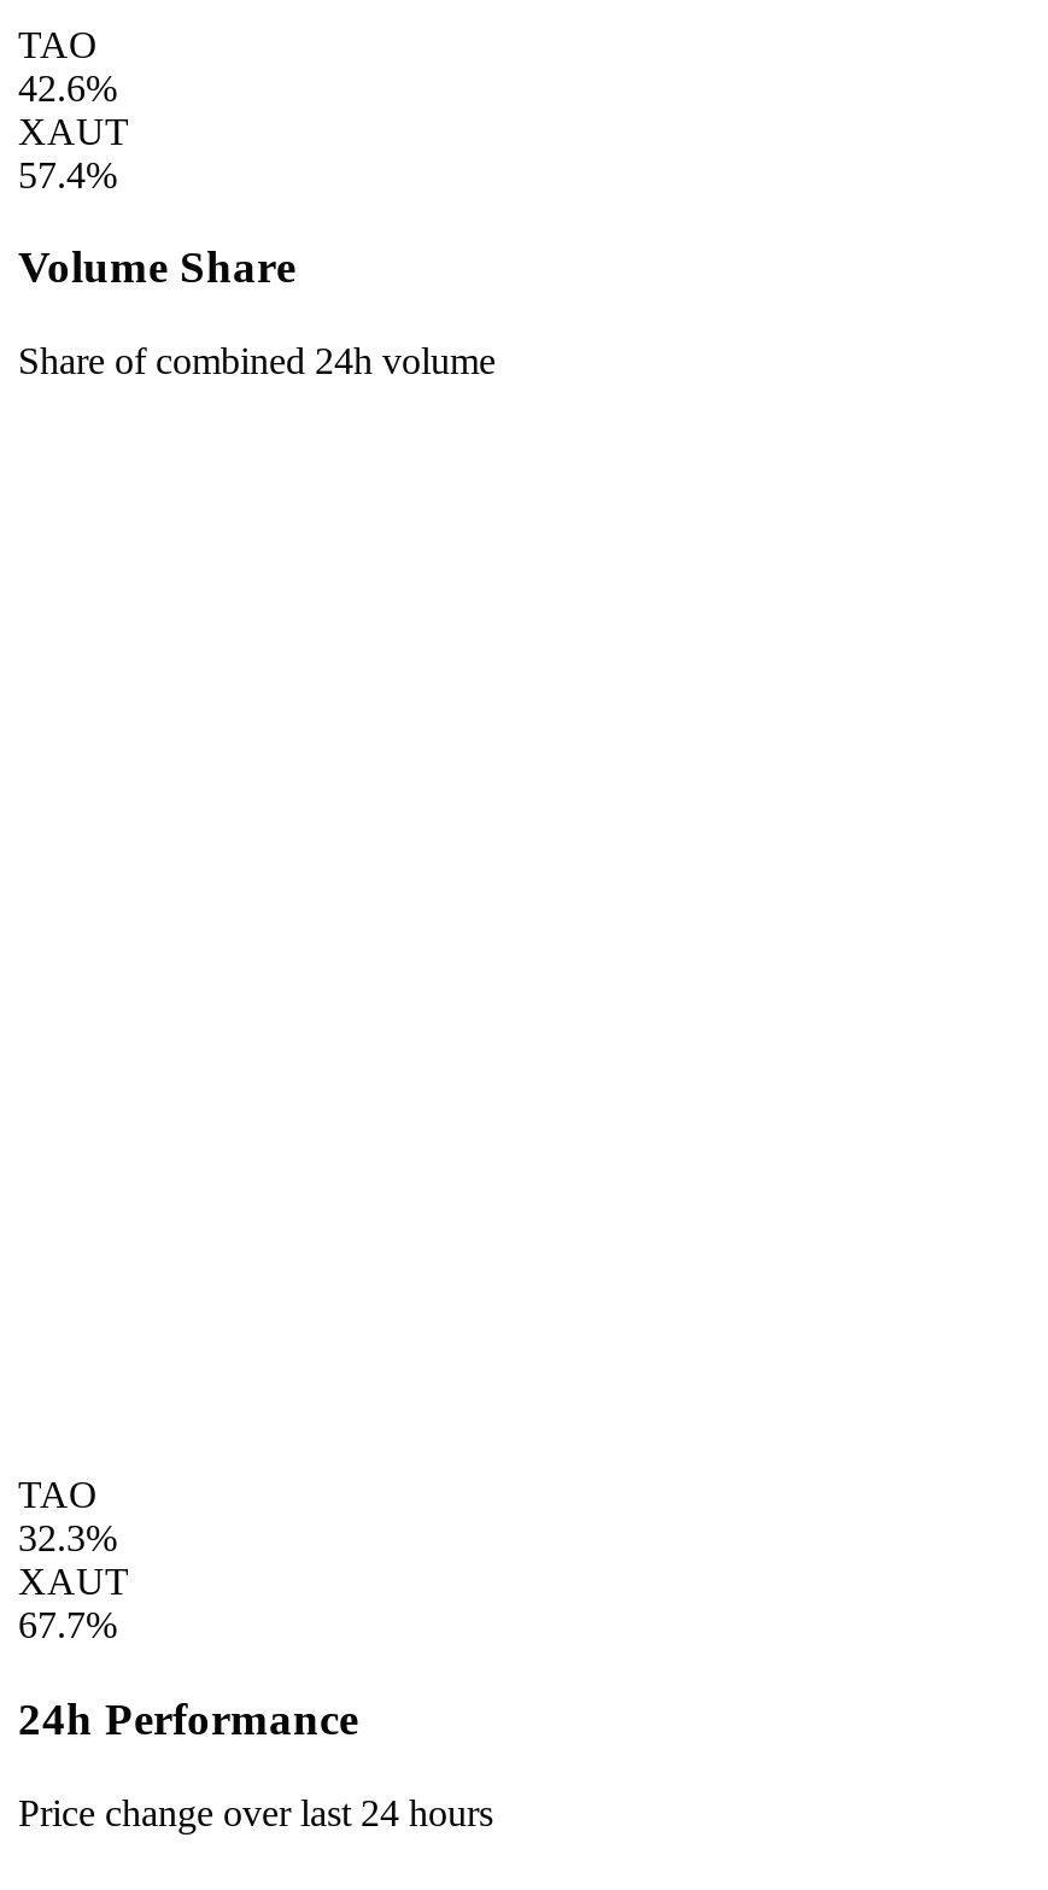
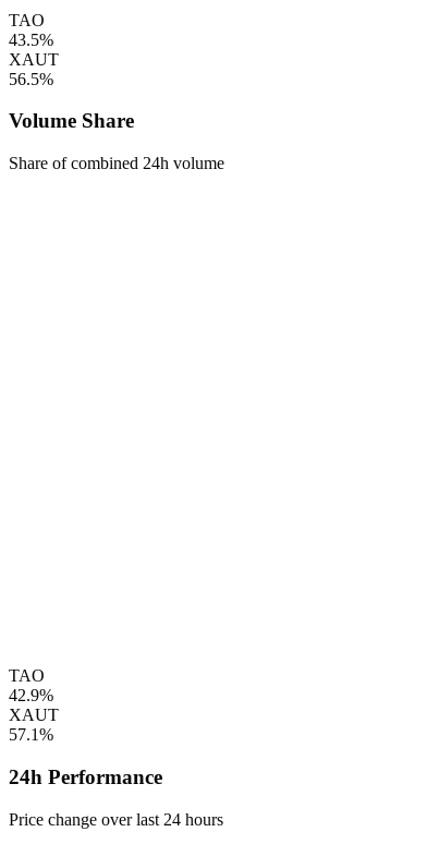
- 42.6%
+ 43.5%

- 57.4%
+ 56.5%

- 32.3%
+ 42.9%

- 67.7%
+ 57.1%
